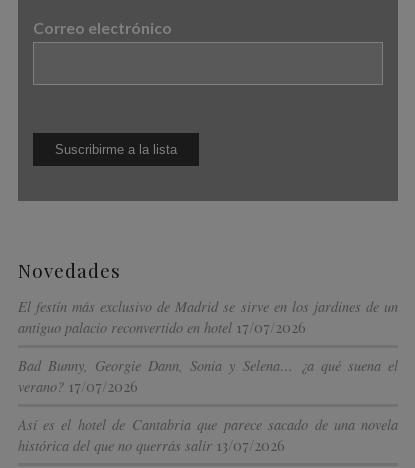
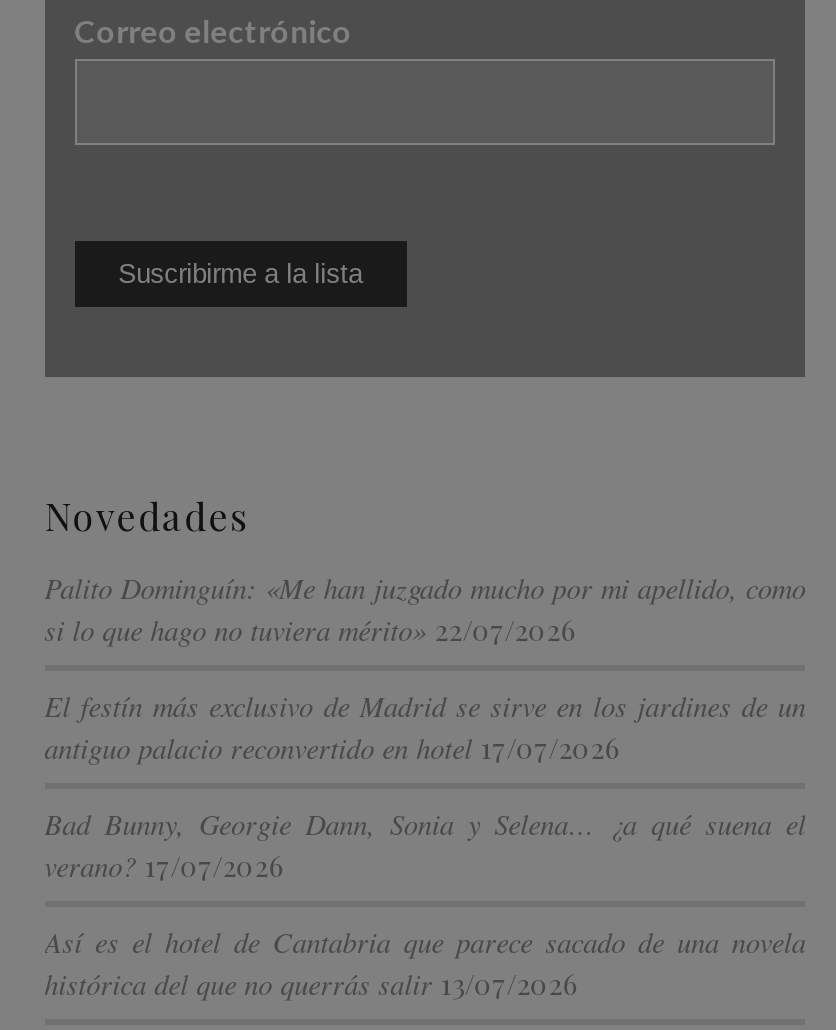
+ Palito Dominguín: «Me han juzgado mucho por mi apellido, como
+ si lo que hago no tuviera mérito» 22/07/2026
